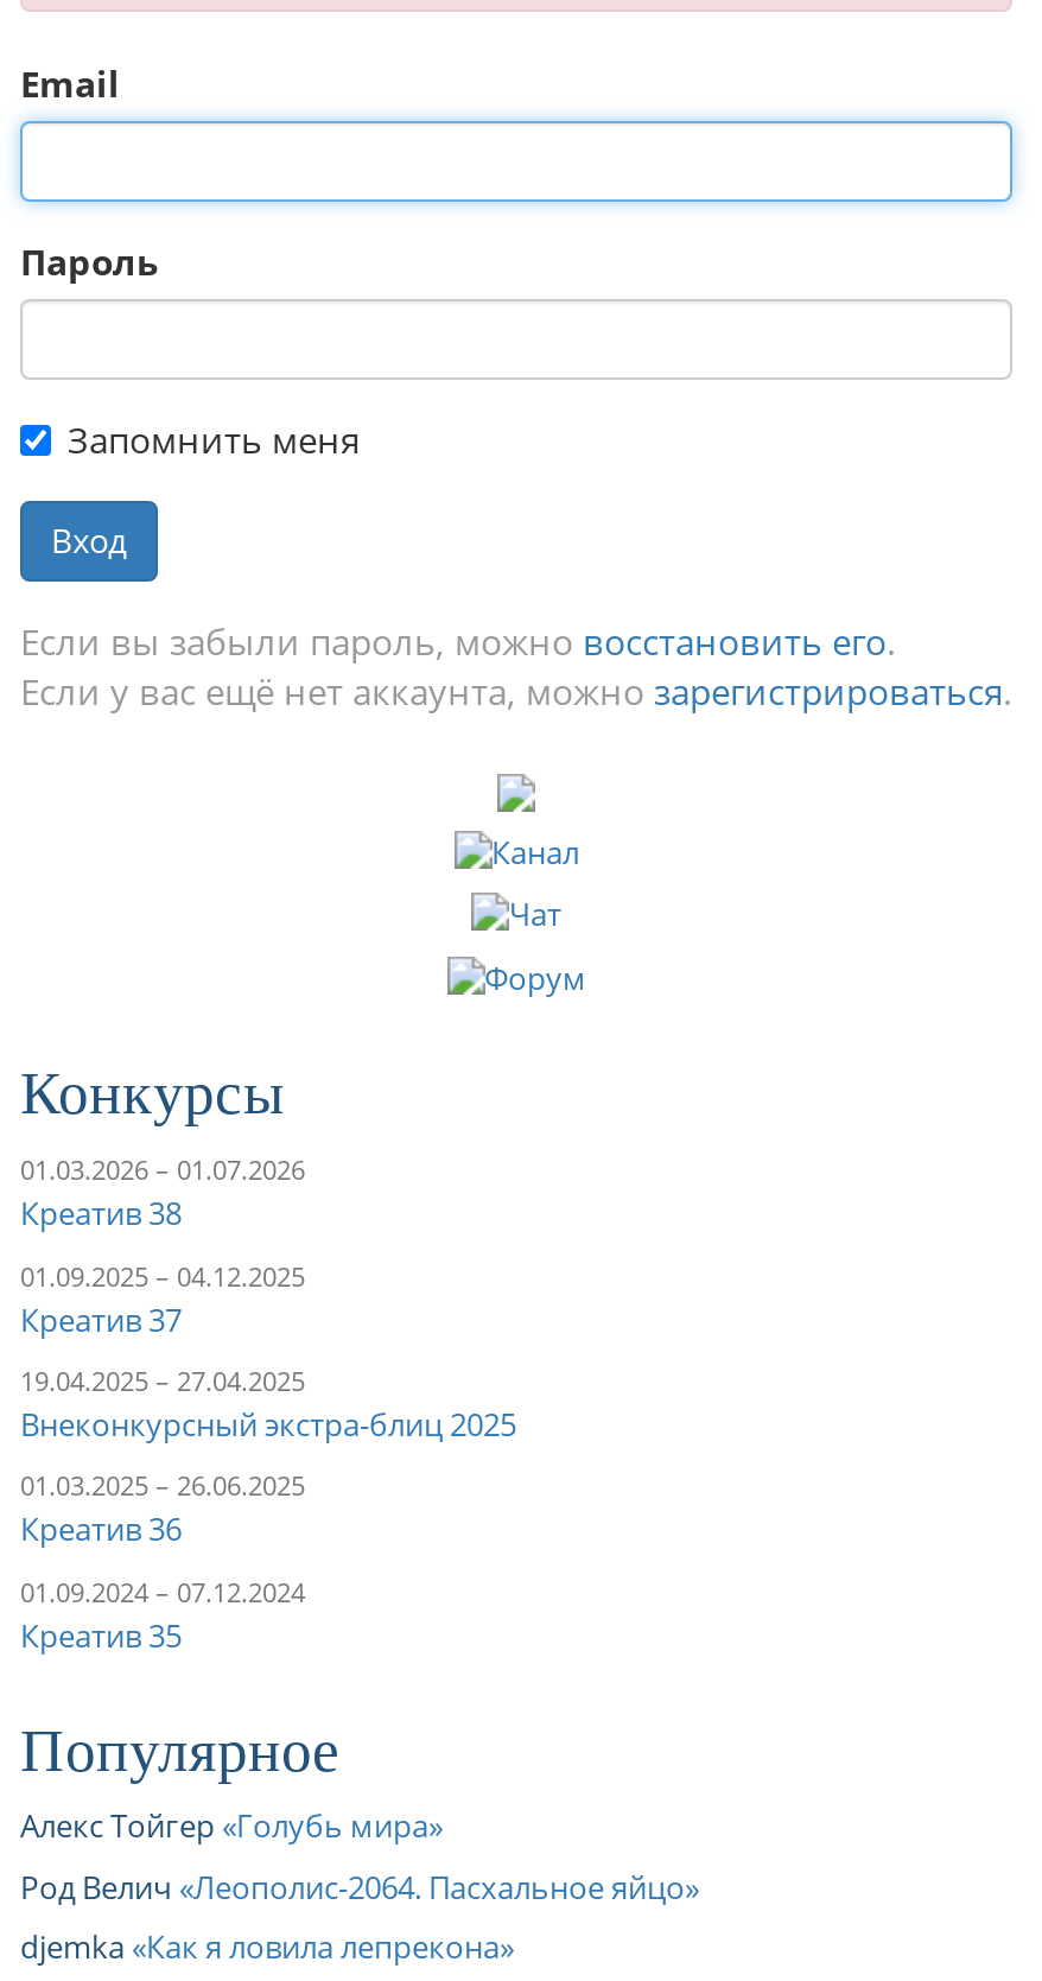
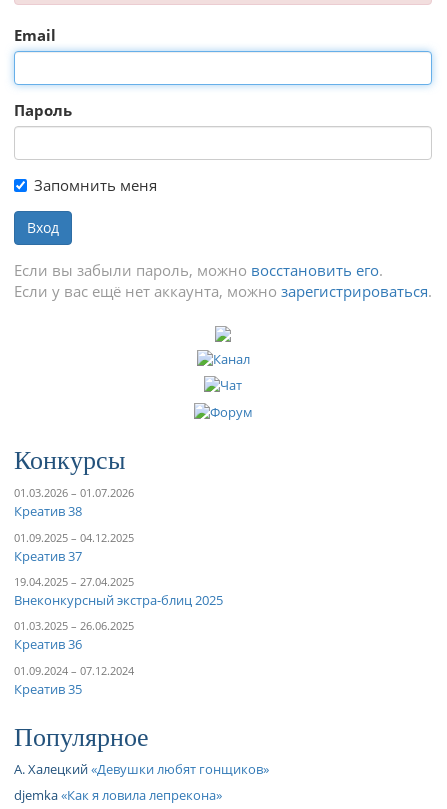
- Алекс Тойгер Голубь мира
- Род Велич Леополис-2064. Пасхальное яйцо
+ А. Халецкий Девушки любят гонщиков
